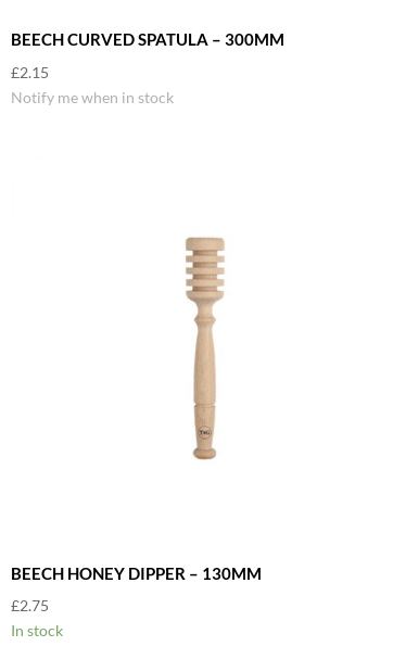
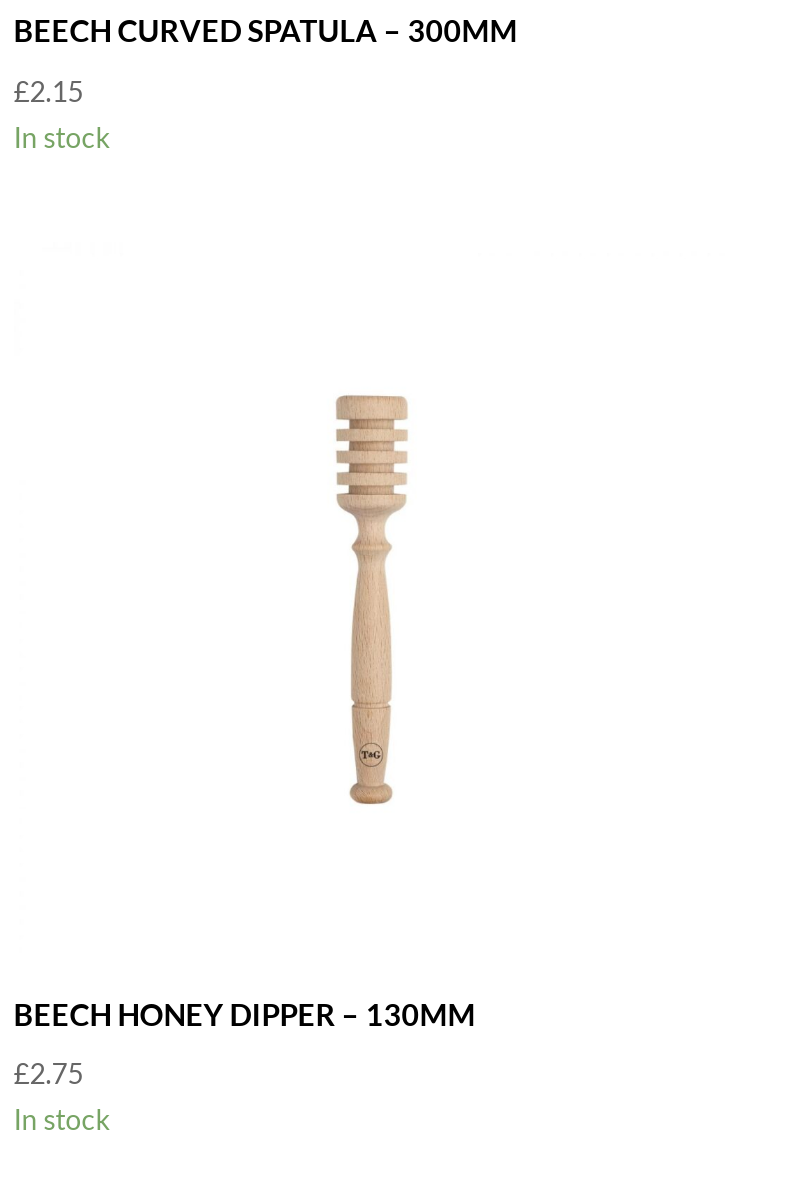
- Notify me when in stock
+ In stock
